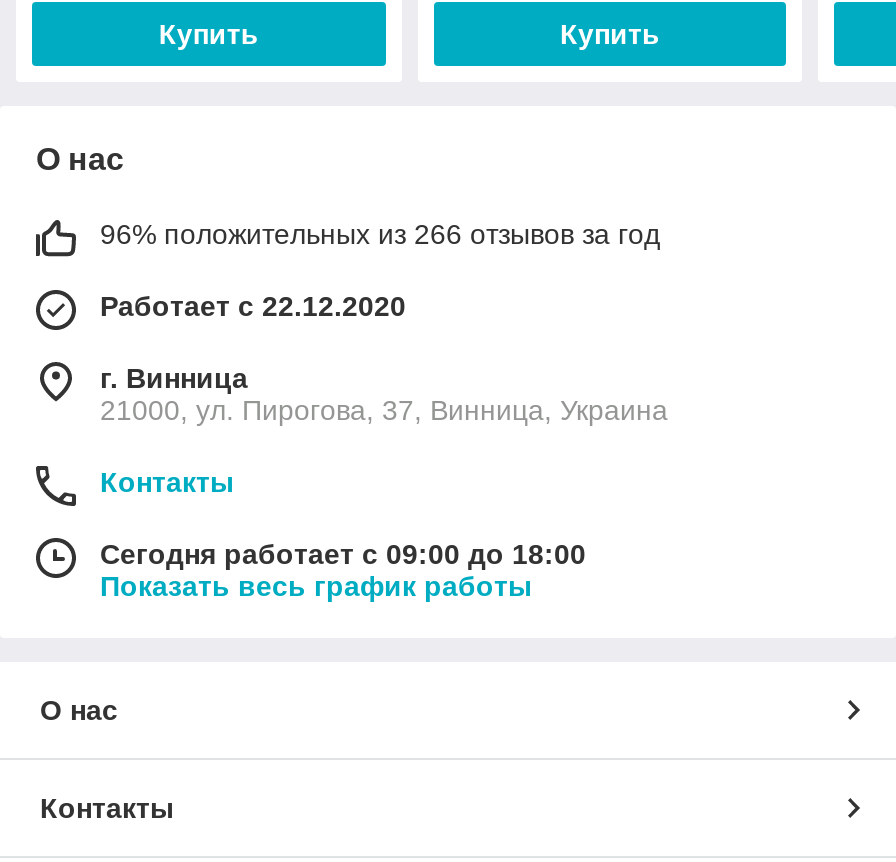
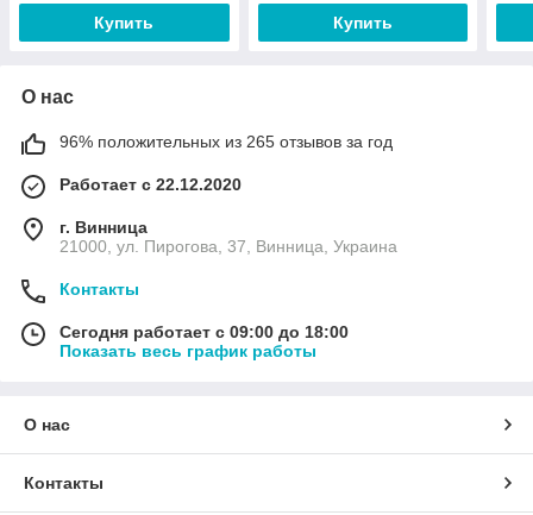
- 96% положительных из 266 отзывов за год
+ 96% положительных из 265 отзывов за год
